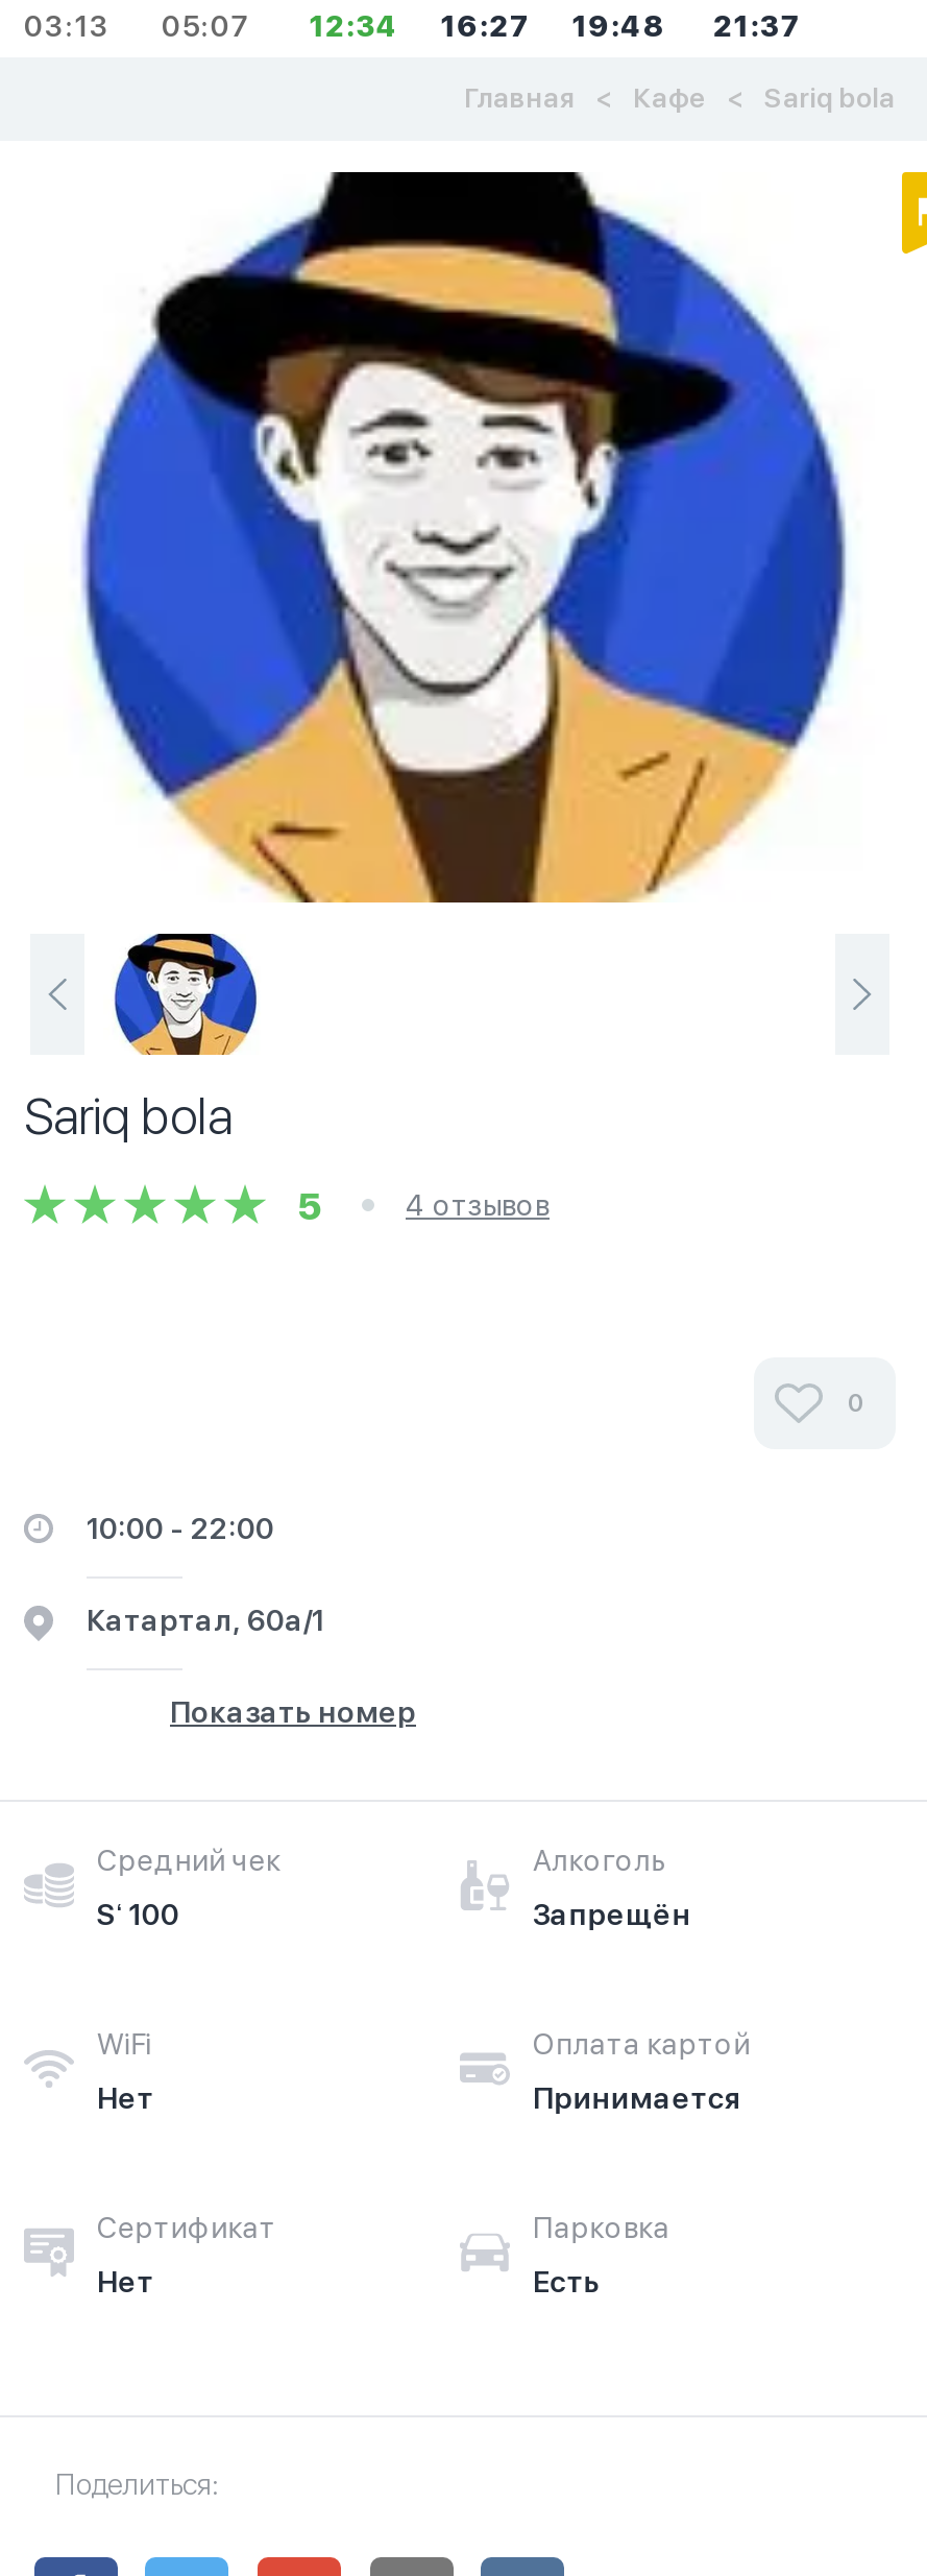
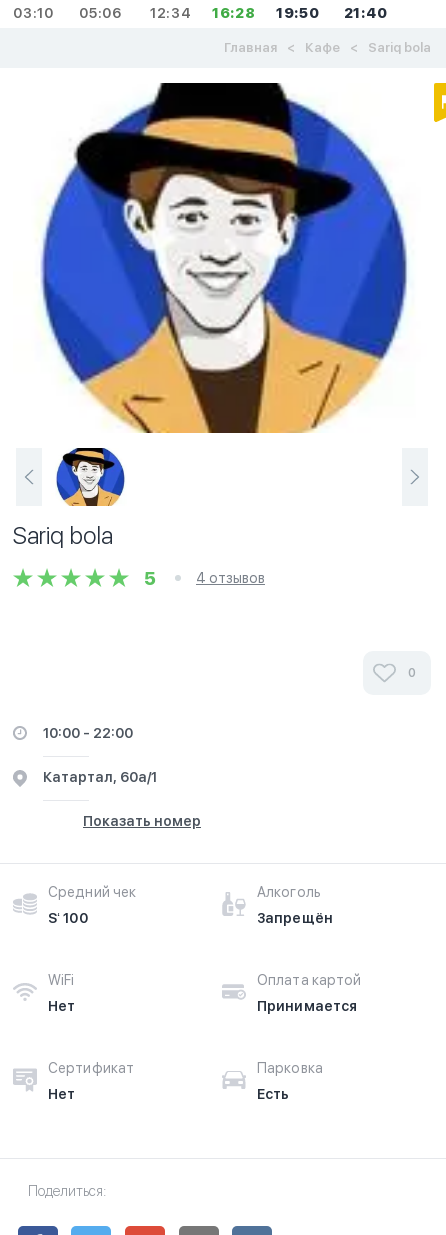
- 03:13
+ 03:10

- 05:07
+ 05:06

- 16:27
+ 16:28

- 19:48
+ 19:50

- 21:37
+ 21:40
